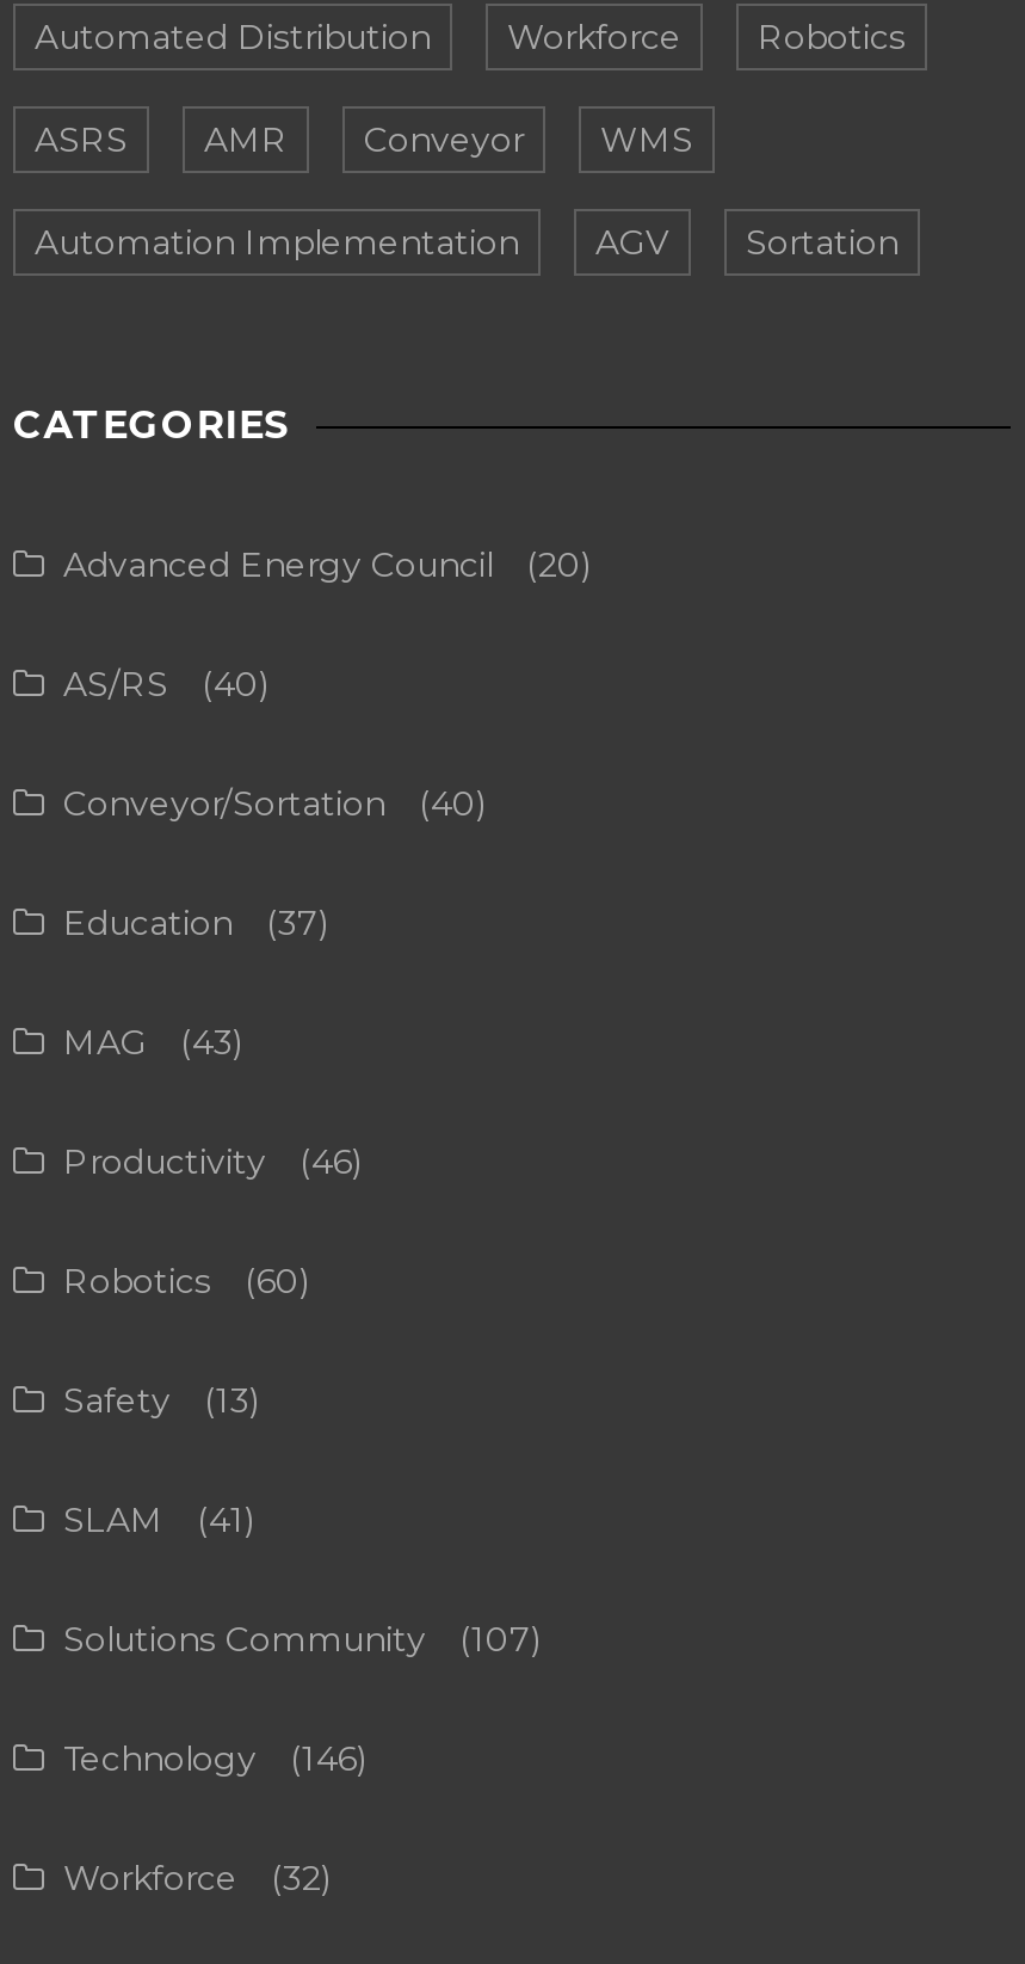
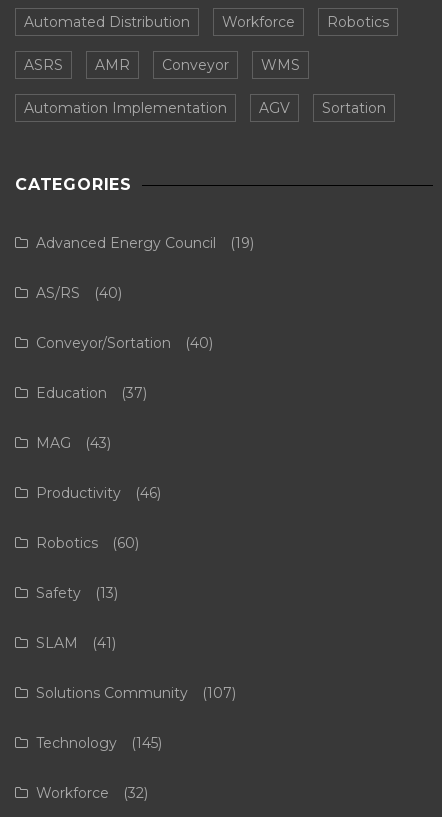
- Advanced Energy Council (20)
+ Advanced Energy Council (19)

- Technology (146)
+ Technology (145)
